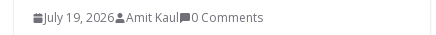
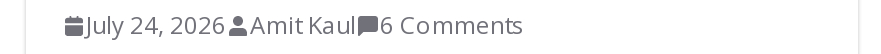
- July 19, 2026
+ July 24, 2026

- 0 Comments
+ 6 Comments
